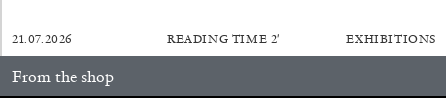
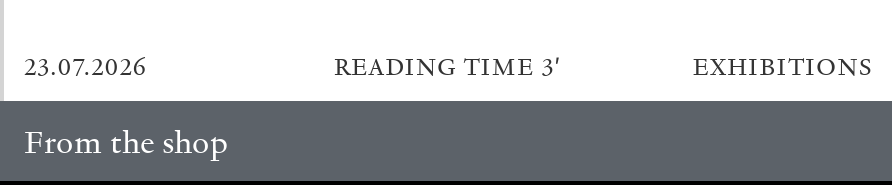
- 21.07.2026
- READING TIME 2′
+ 23.07.2026
+ READING TIME 3′
